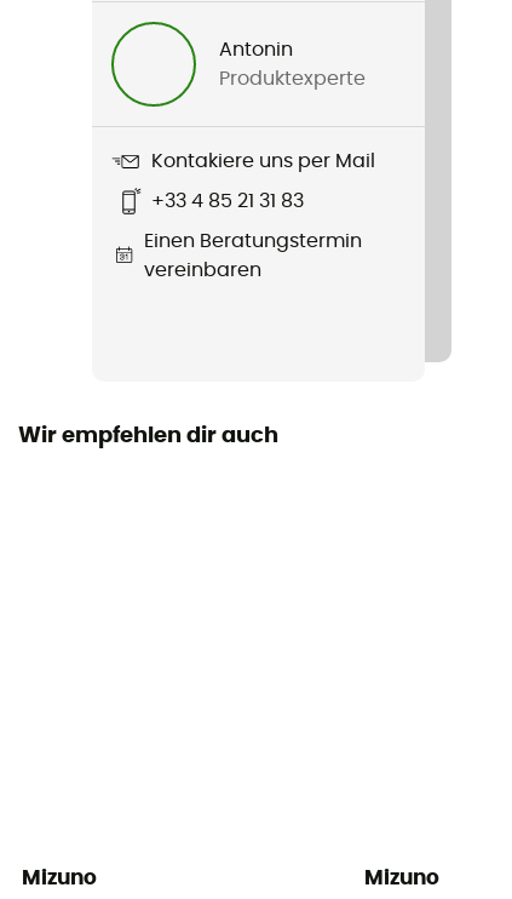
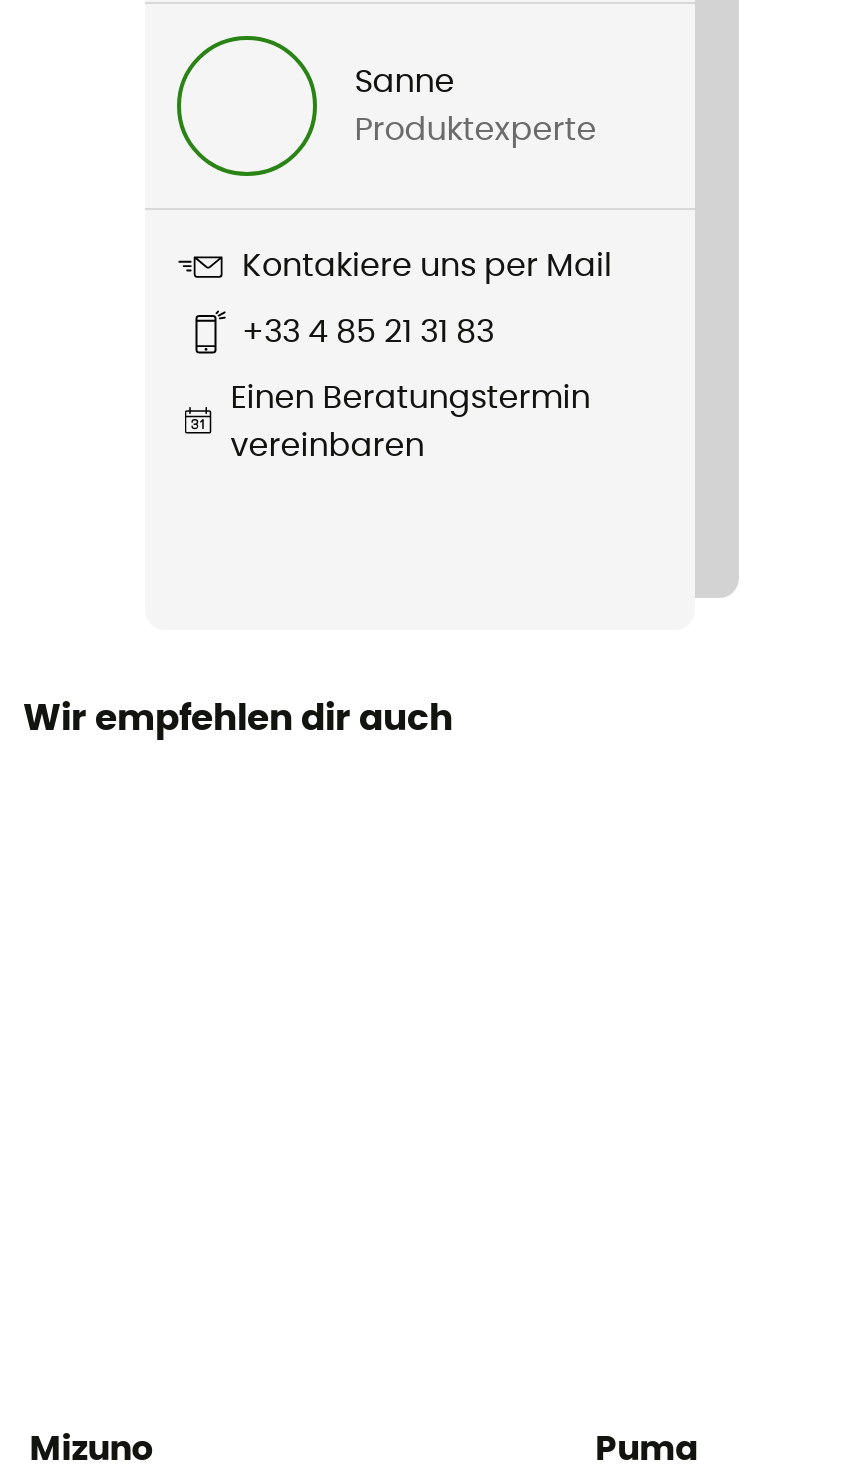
- Antonin
+ Sanne

- Mizuno
+ Puma
